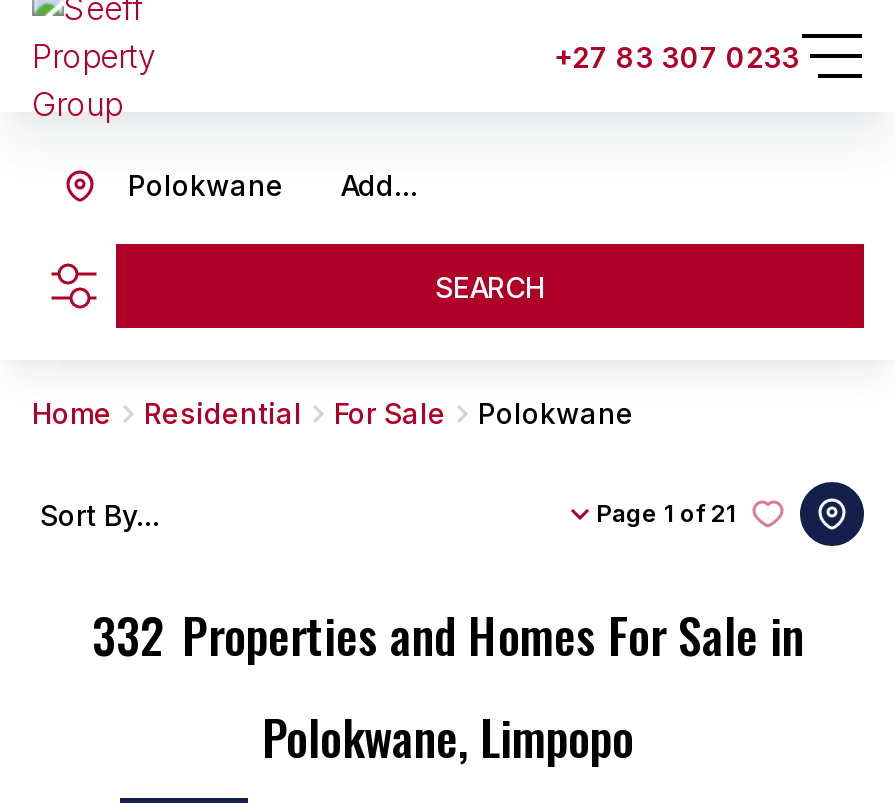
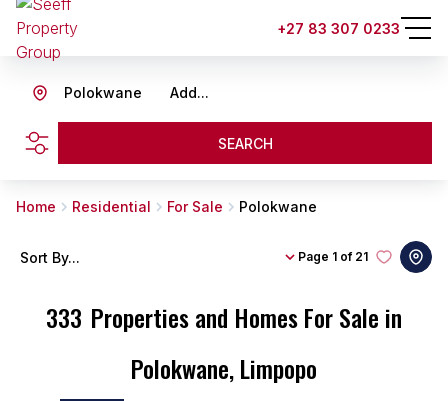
- 332 Properties and Homes For Sale in
+ 333 Properties and Homes For Sale in
